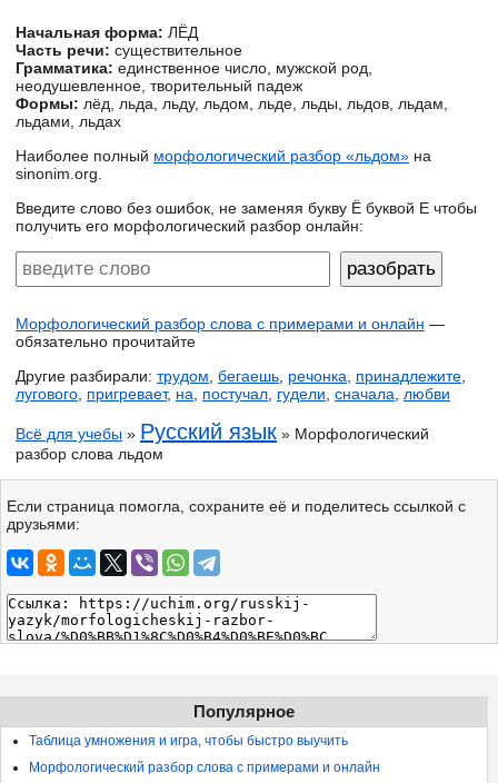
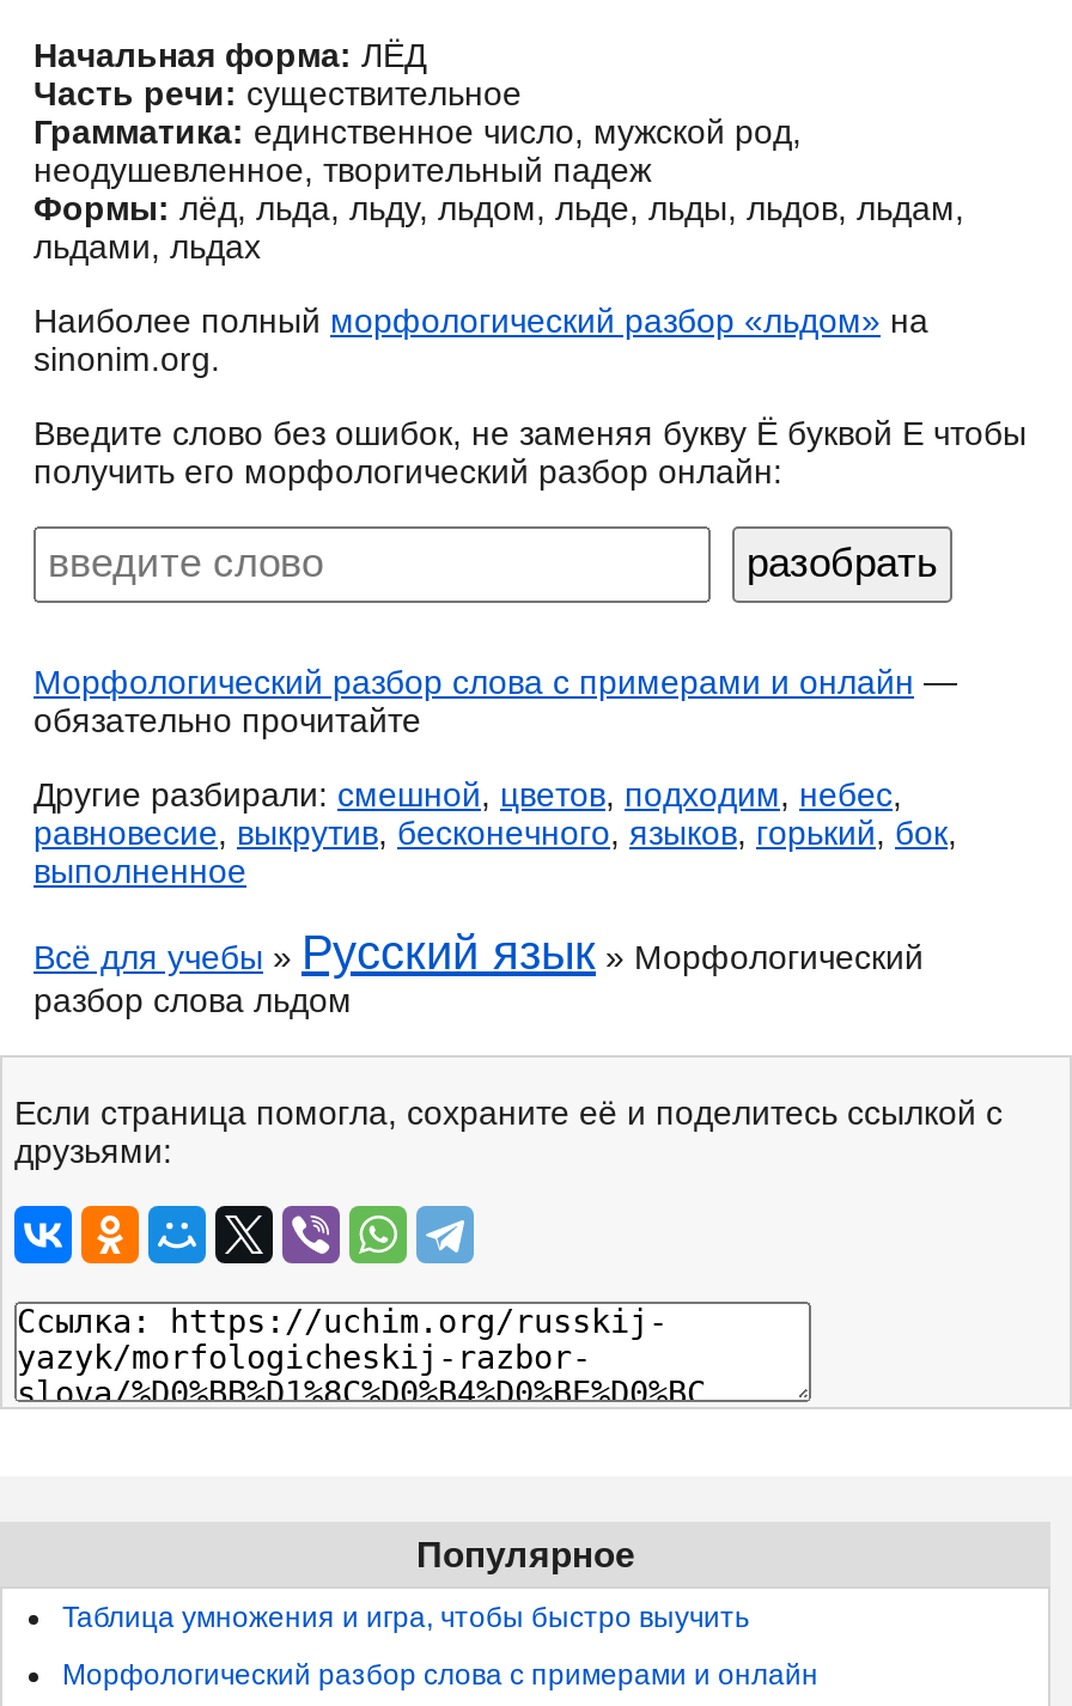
- Другие разбирали: трудом, бегаешь, речонка, принадлежите,
- лугового, пригревает,на, постучал, гудели, сначала,любви
+ Другие разбирали: смешной, цветов, подходим, небес,
+ равновесие, выкрутив, бесконечного, языков, горький, бок,
+ выполненное
